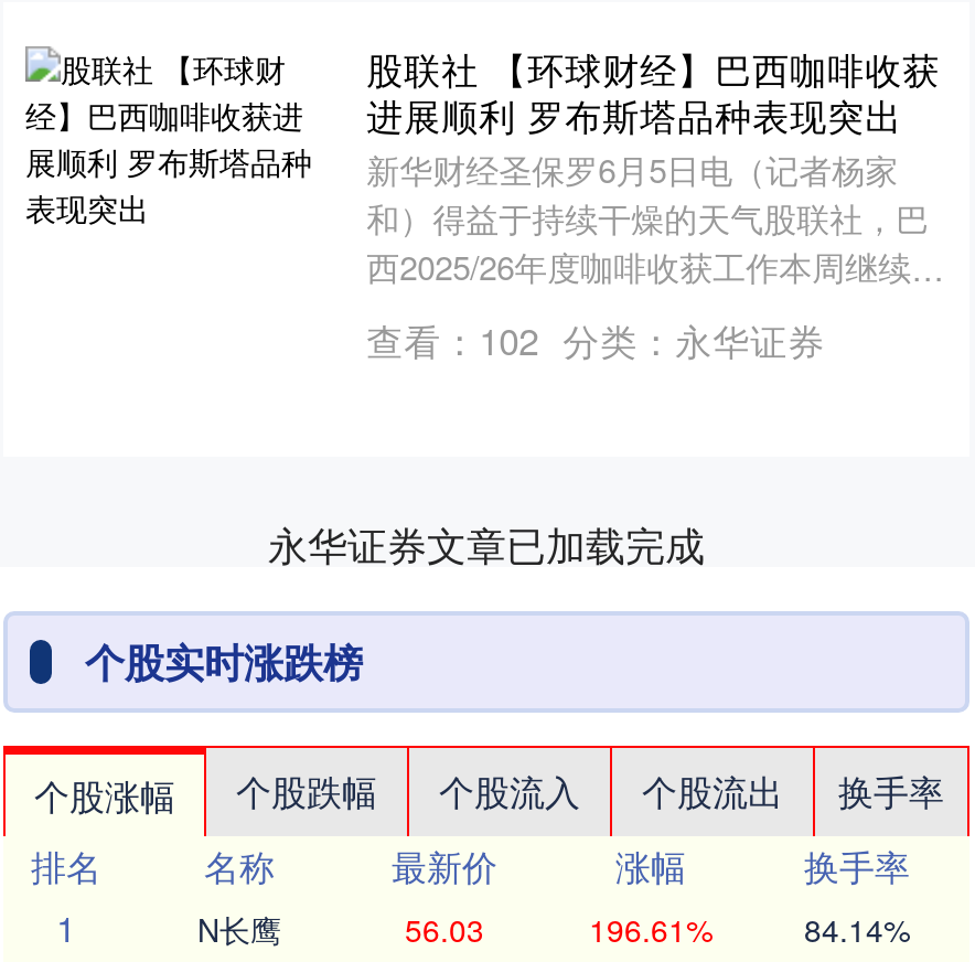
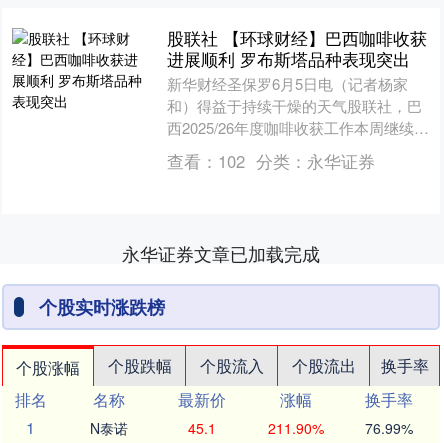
- N长鹰
+ N泰诺

- 56.03
+ 45.1

- 196.61%
+ 211.90%

- 84.14%
+ 76.99%
